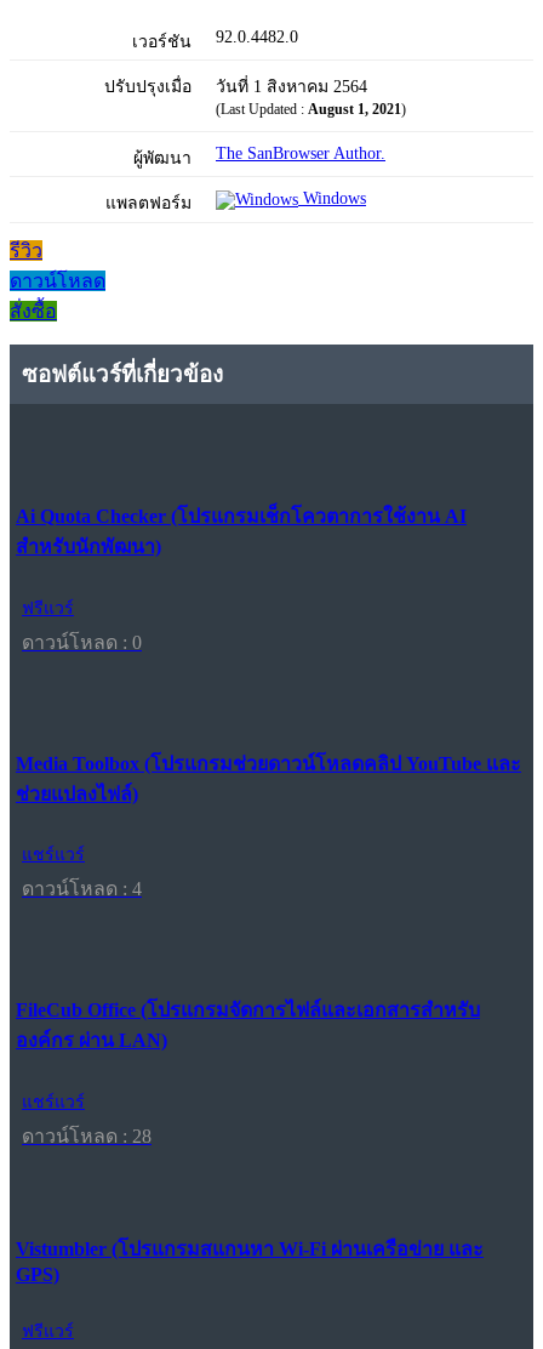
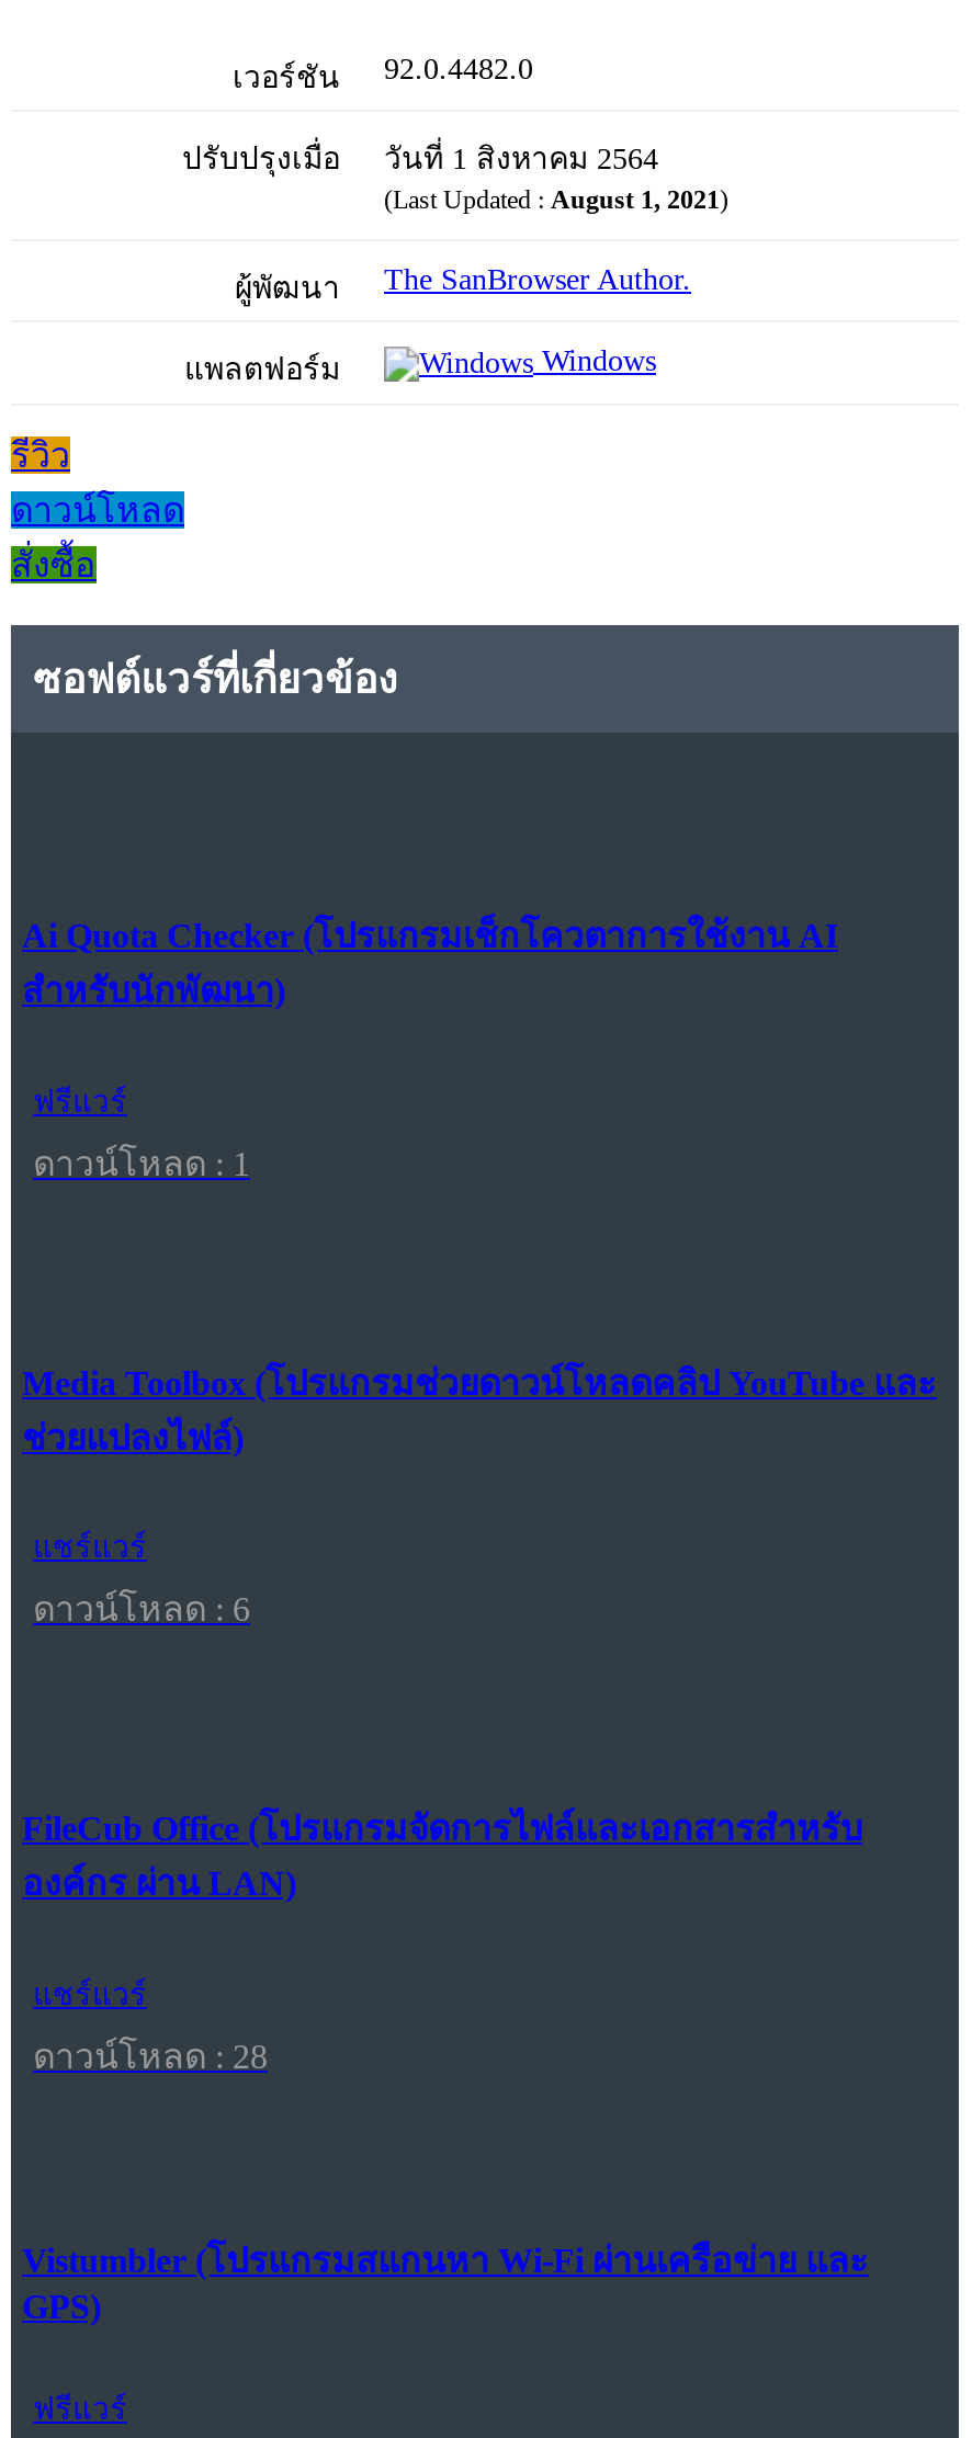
- ดาวน์โหลด : 0
+ ดาวน์โหลด : 1

- ดาวน์โหลด : 4
+ ดาวน์โหลด : 6
